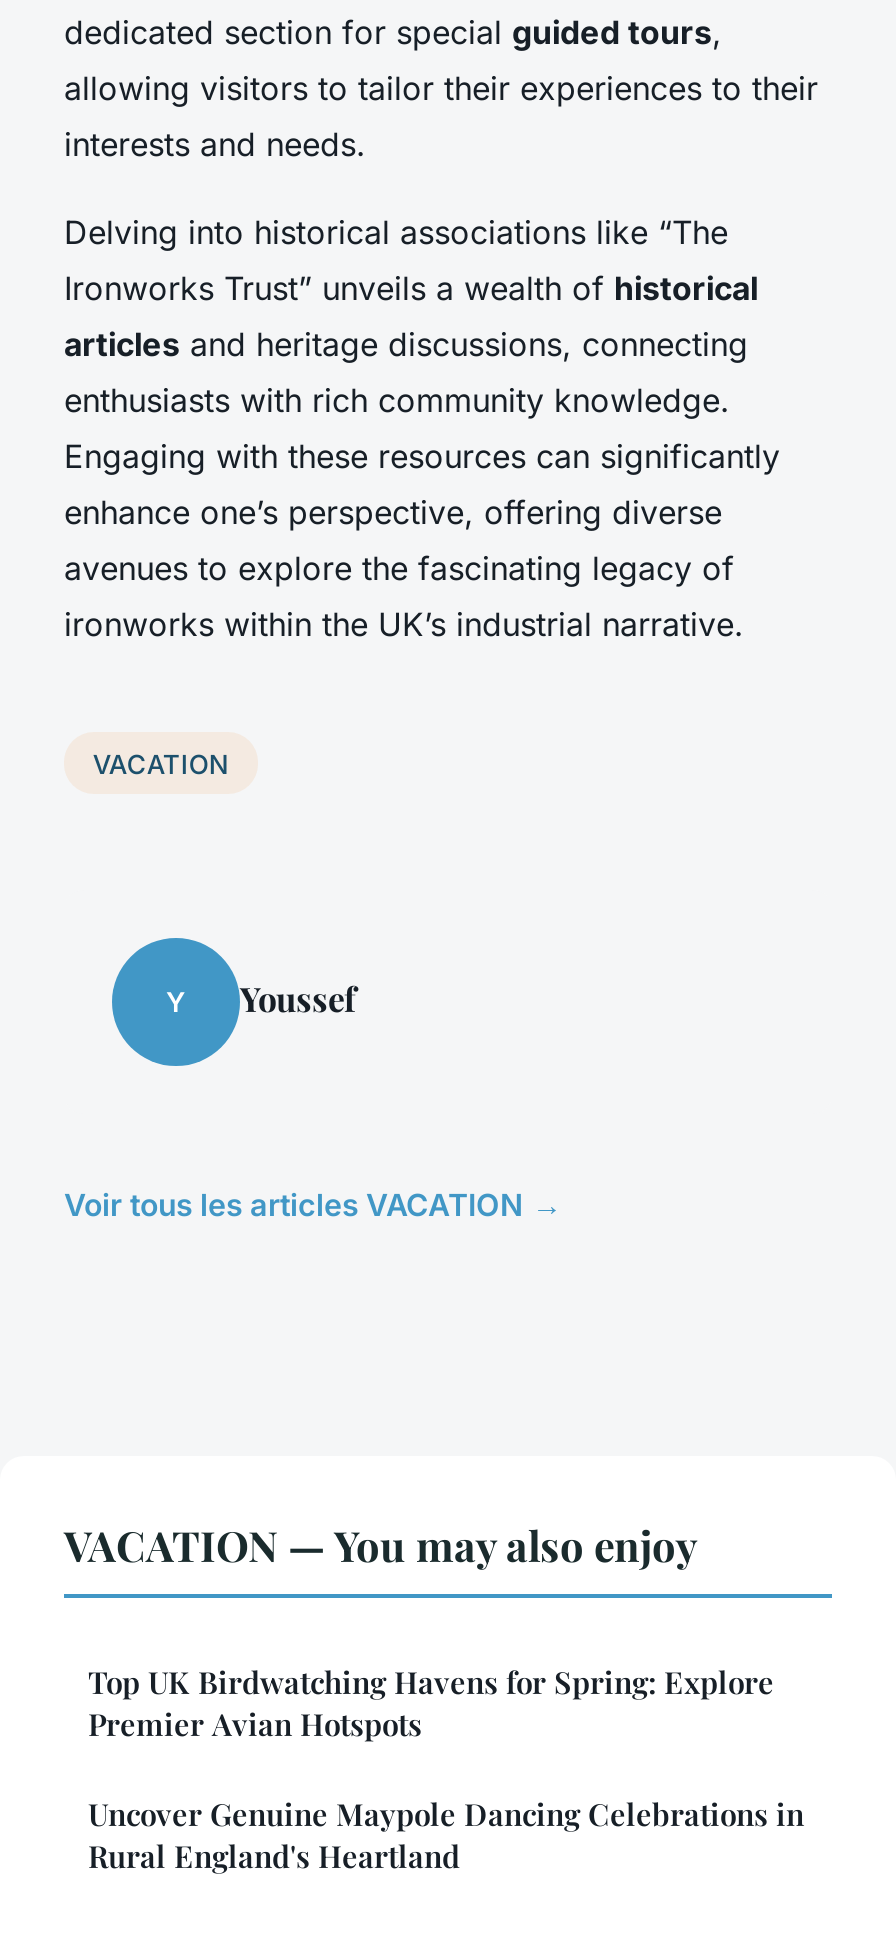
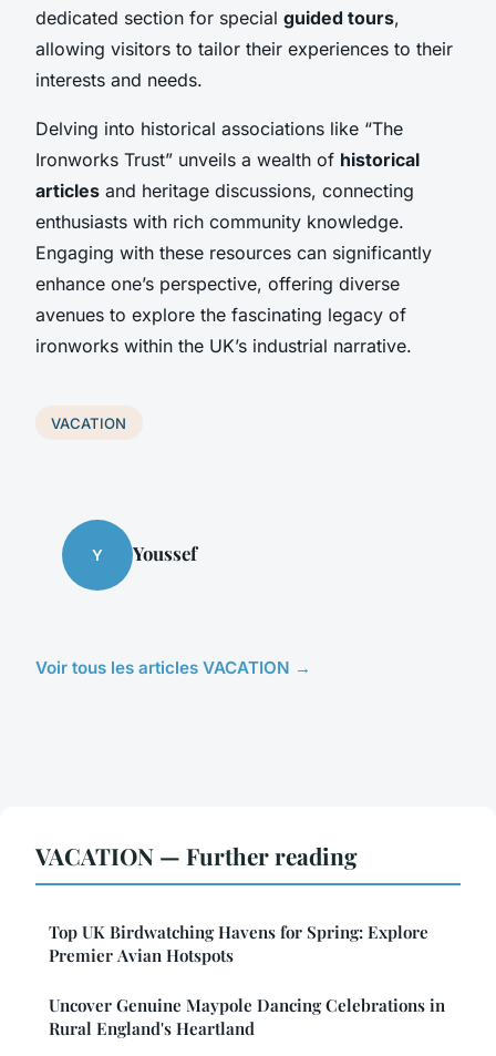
- VACATION — You may also enjoy
+ VACATION — Further reading
